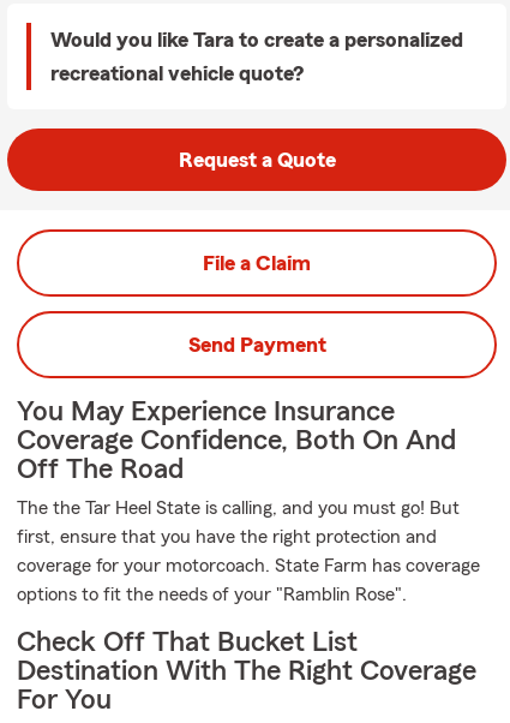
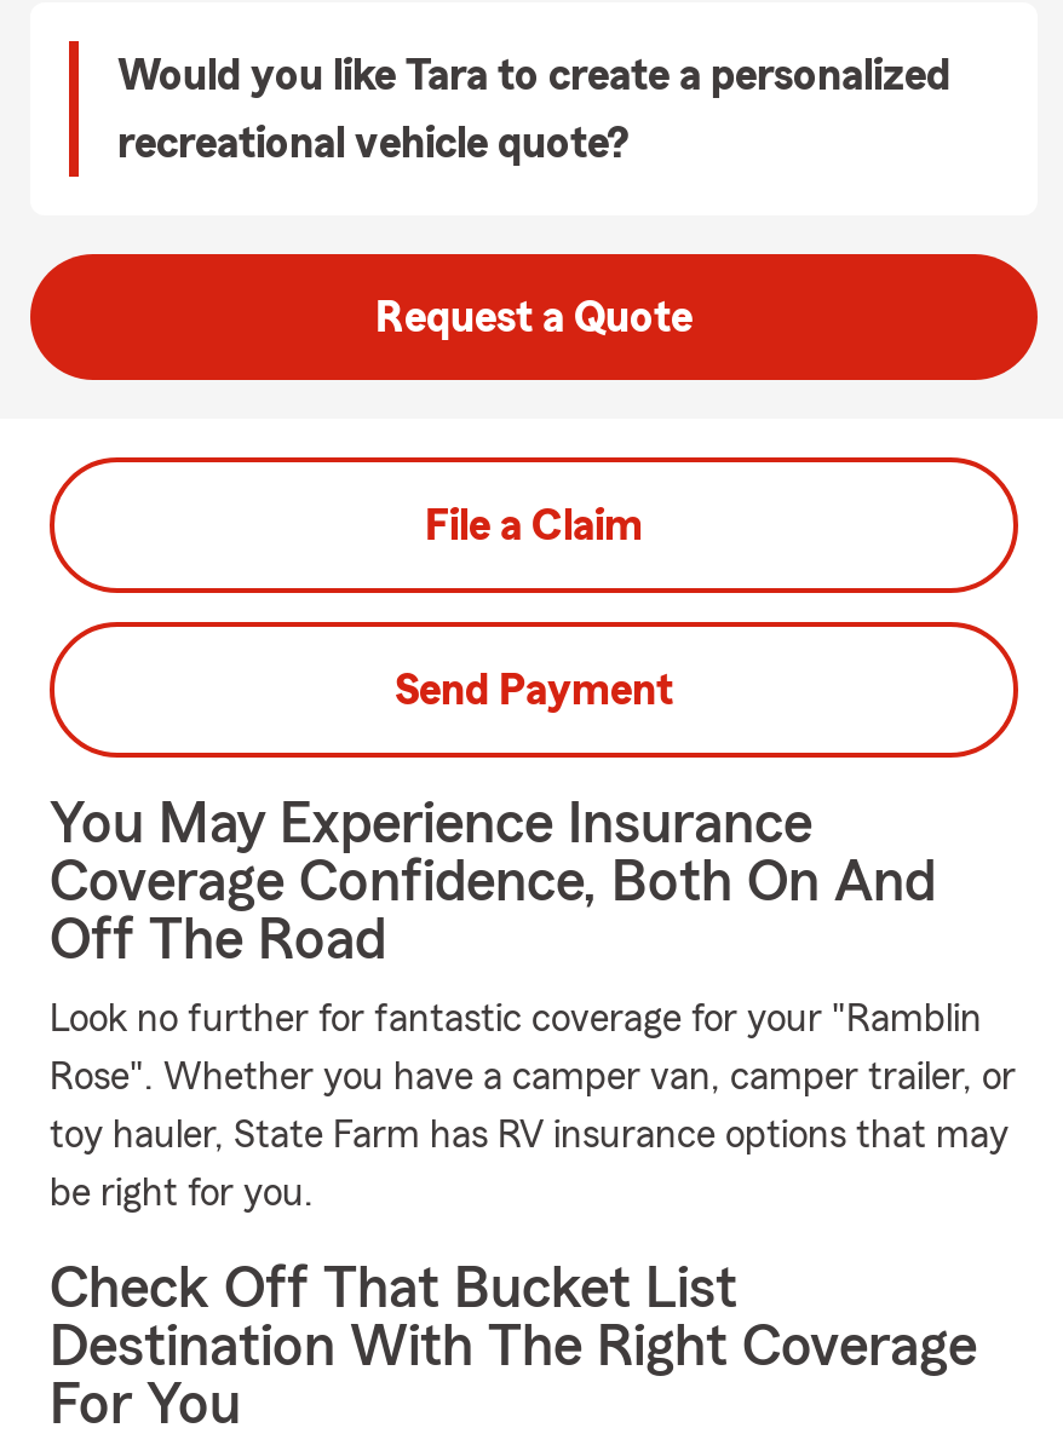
- The the Tar Heel State is calling, and you must go! But
+ Look no further for fantastic coverage for your "Ramblin

- first, ensure that you have the right protection and
+ Rose". Whether you have a camper van, camper trailer, or

- coverage for your motorcoach. State Farm has coverage
+ toy hauler, State Farm has RV insurance options that may

- options to fit the needs of your "Ramblin Rose".
+ be right for you.
